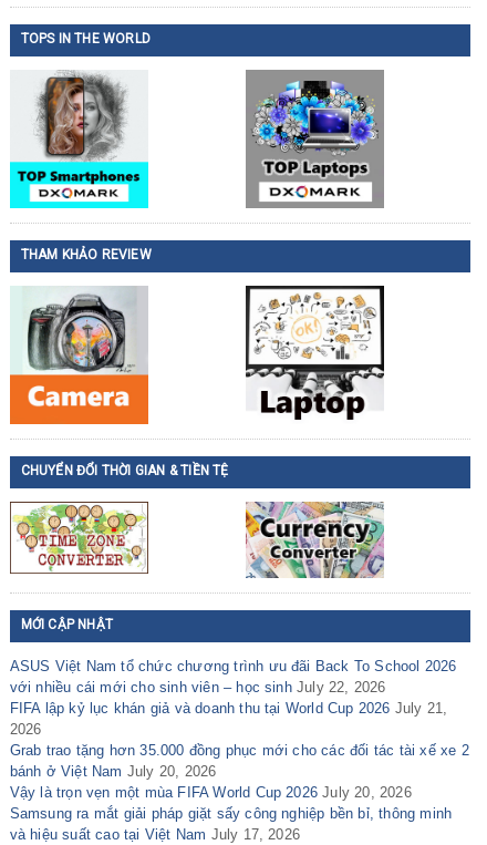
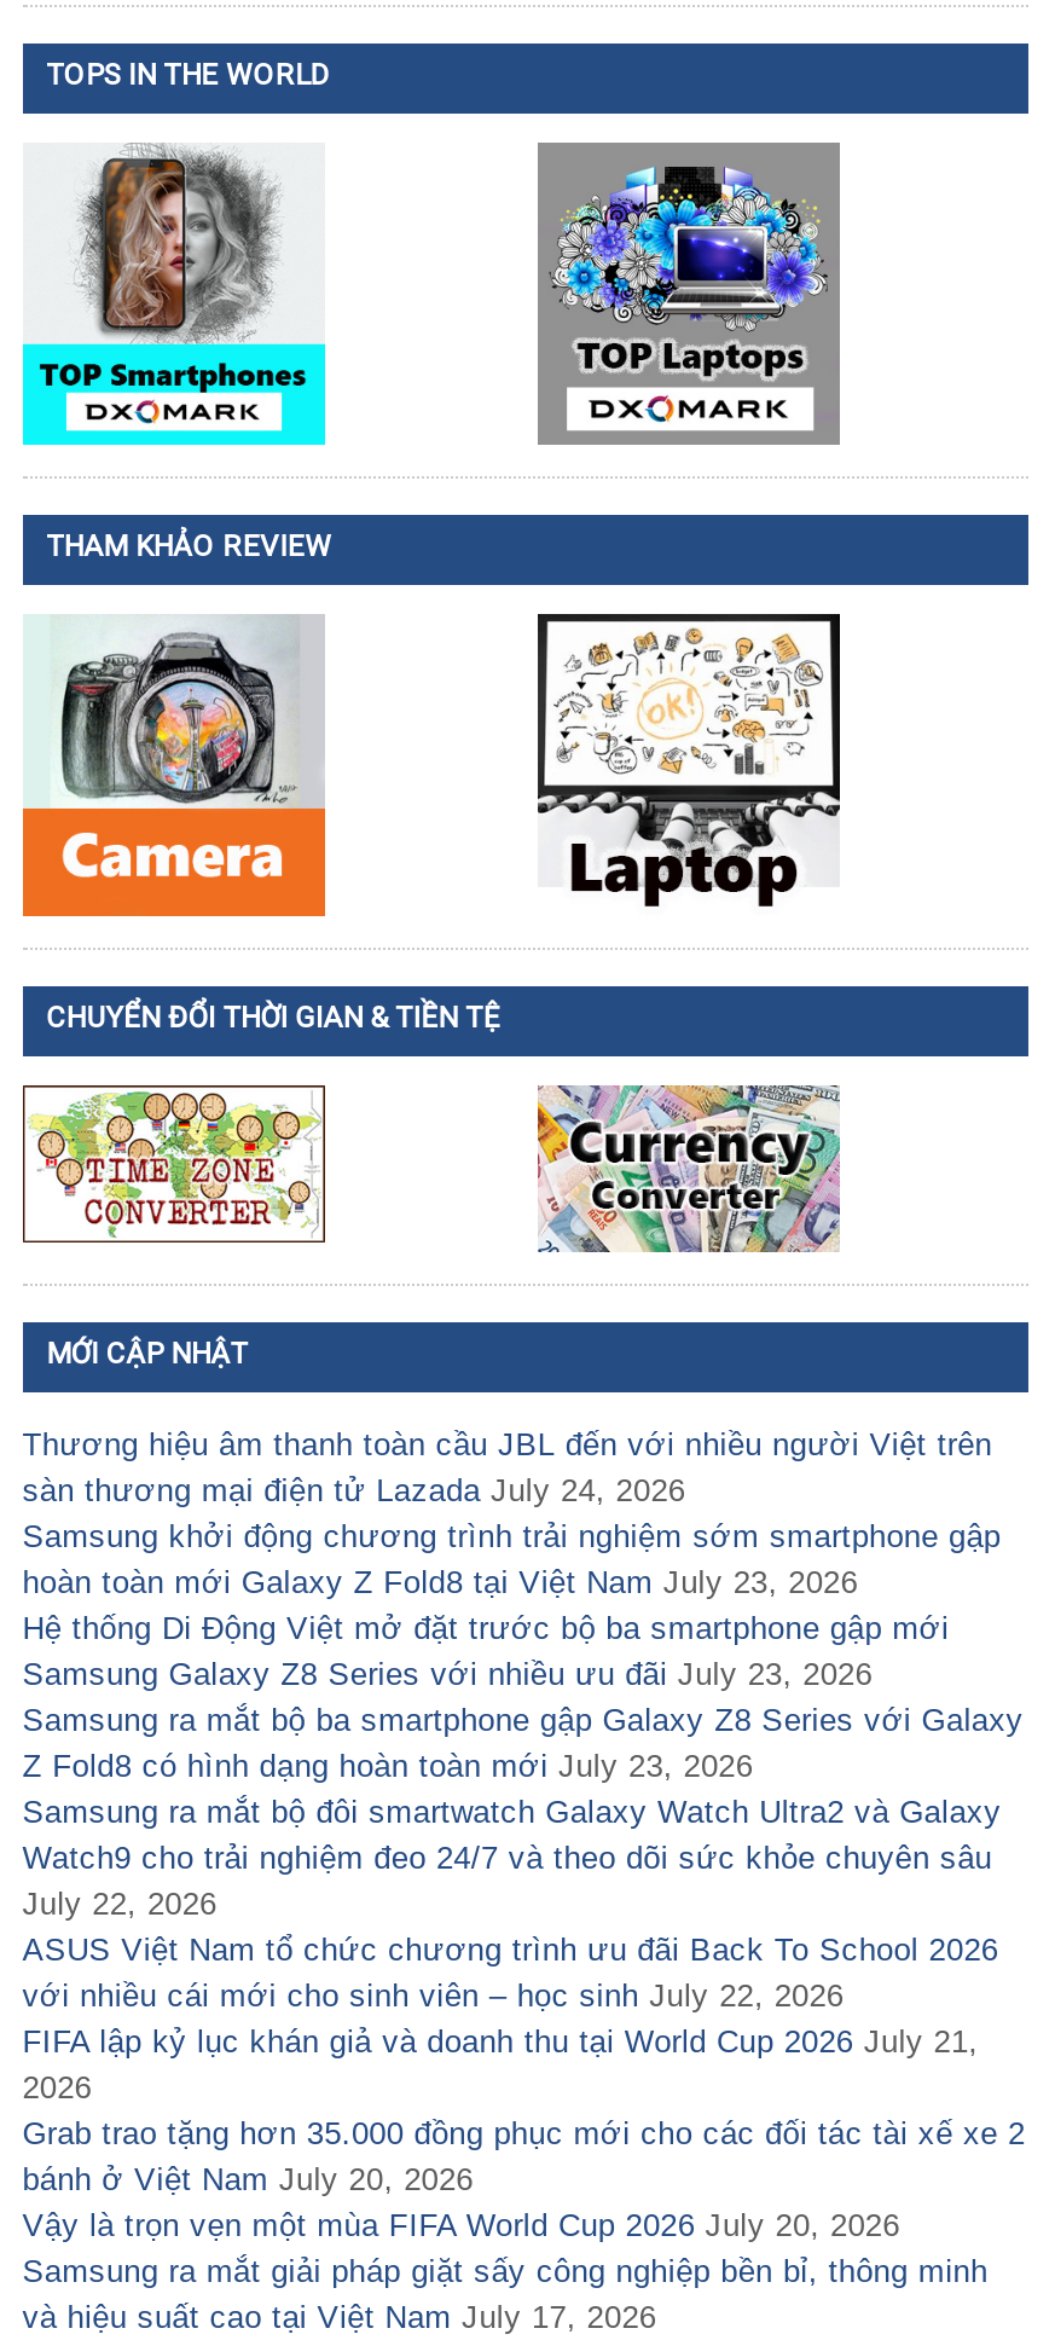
+ Thương hiệu âm thanh toàn cầu JBL đến với nhiều người Việt trên
+ sàn thương mại điện tử Lazada July 24, 2026
+ Samsung khởi động chương trình trải nghiệm sớm smartphone gập
+ hoàn toàn mới Galaxy Z Fold8 tại Việt Nam July 23, 2026
+ Hệ thống Di Động Việt mở đặt trước bộ ba smartphone gập mới
+ Samsung Galaxy Z8 Series với nhiều ưu đãi July 23, 2026
+ Samsung ra mắt bộ ba smartphone gập Galaxy Z8 Series với Galaxy
+ Z Fold8 có hình dạng hoàn toàn mới July 23, 2026
+ Samsung ra mắt bộ đôi smartwatch Galaxy Watch Ultra2 và Galaxy
+ Watch9 cho trải nghiệm đeo 24/7 và theo dõi sức khỏe chuyên sâu
+ July 22, 2026
